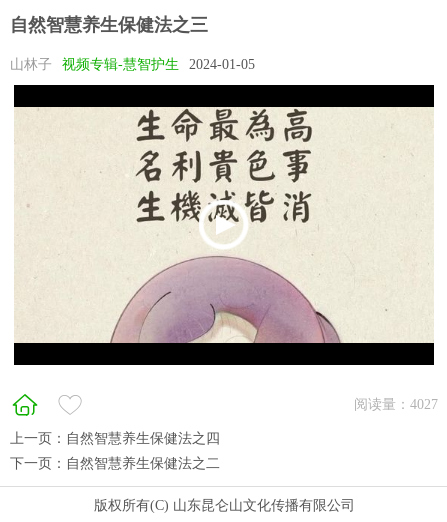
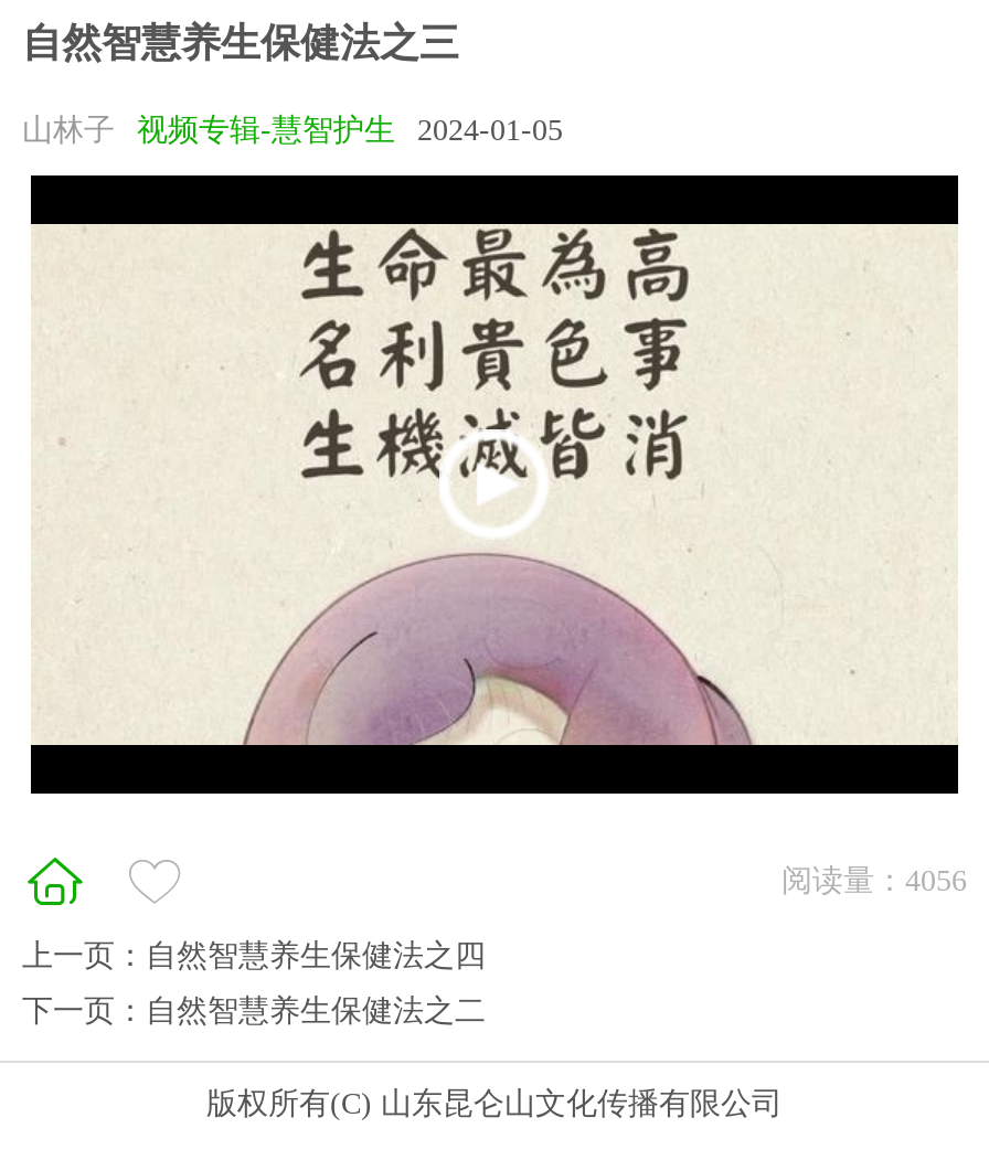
- 阅读量：4027
+ 阅读量：4056
